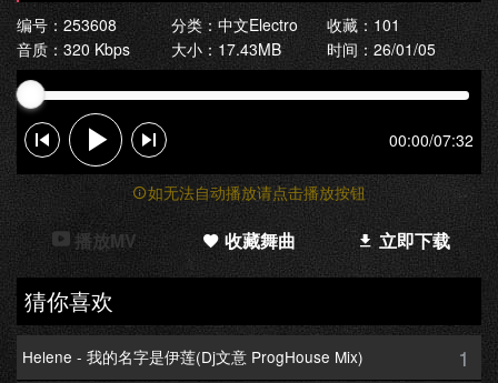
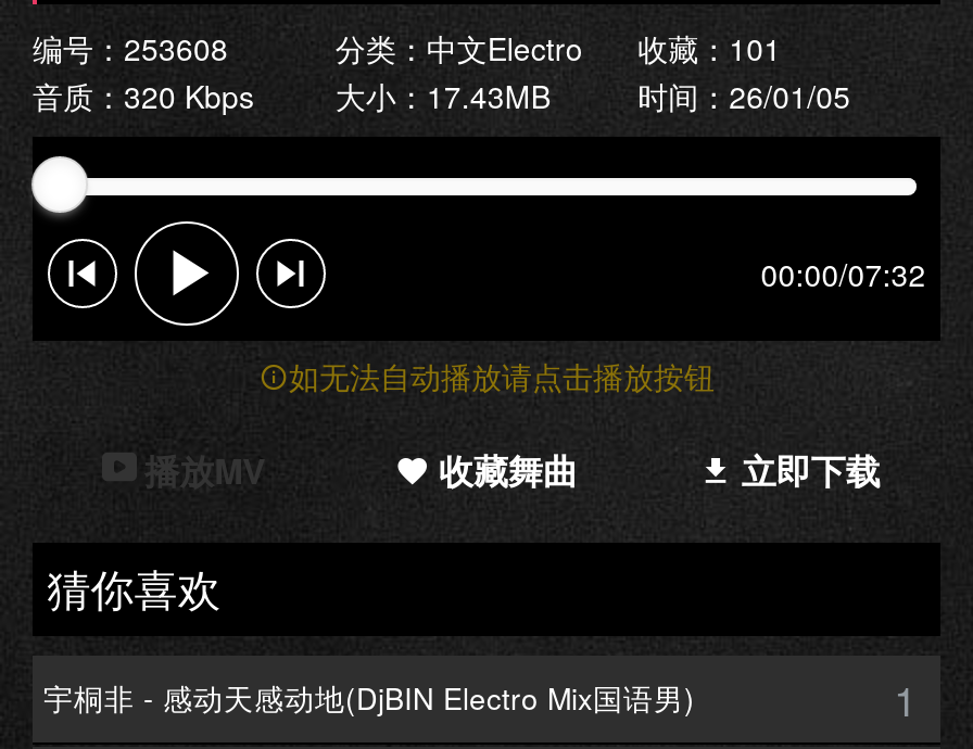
- Helene - 我的名字是伊莲(Dj文意 ProgHouse Mix)
+ 宇桐非 - 感动天感动地(DjBIN Electro Mix国语男)
